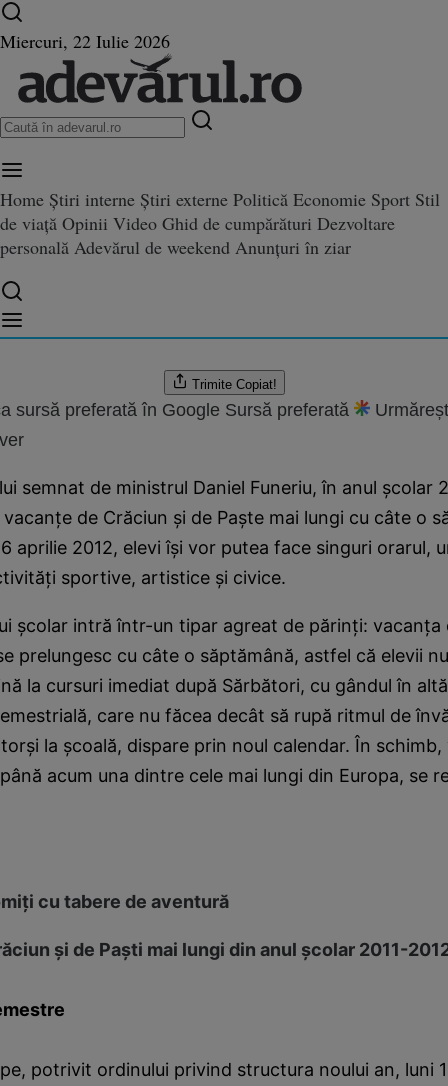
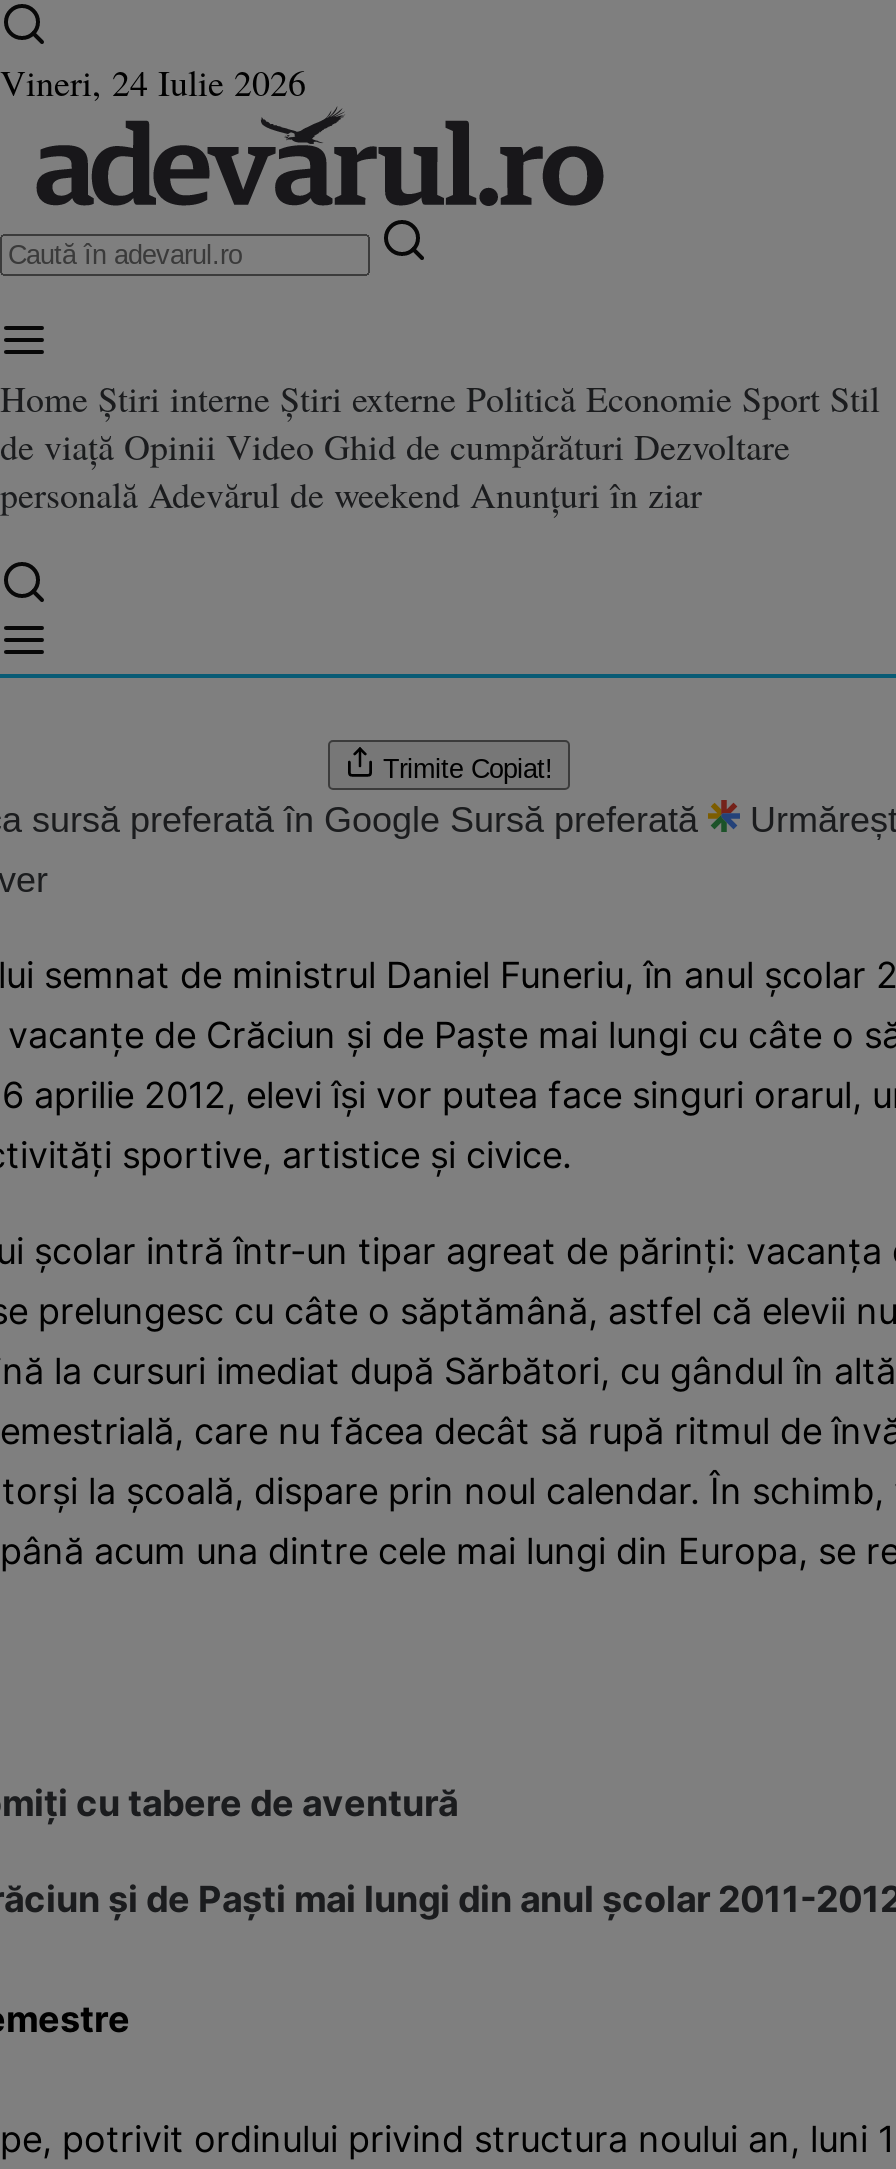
- Miercuri, 22 Iulie 2026
+ Vineri, 24 Iulie 2026
